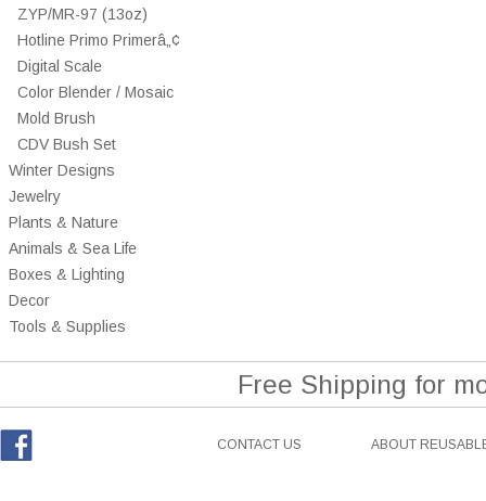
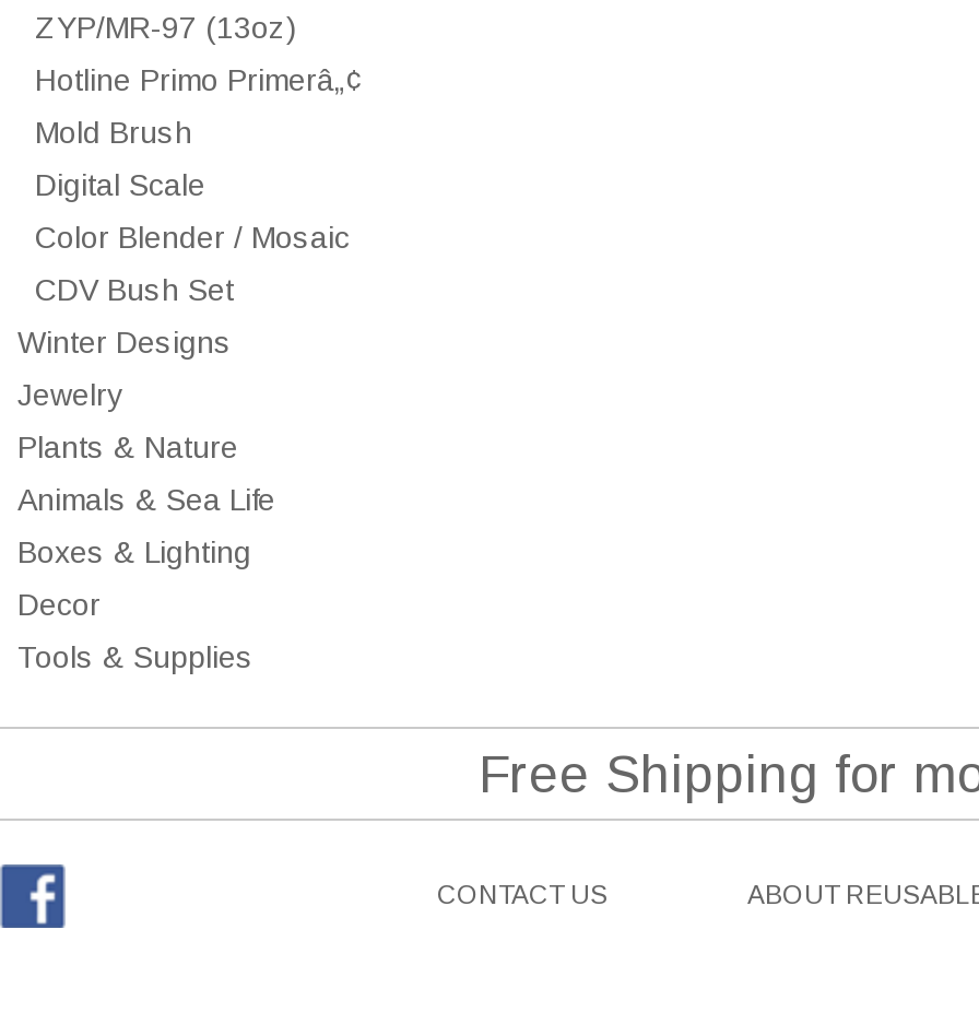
moved down: Digital Scale | Color Blender / Mosaic

moved up: Mold Brush
